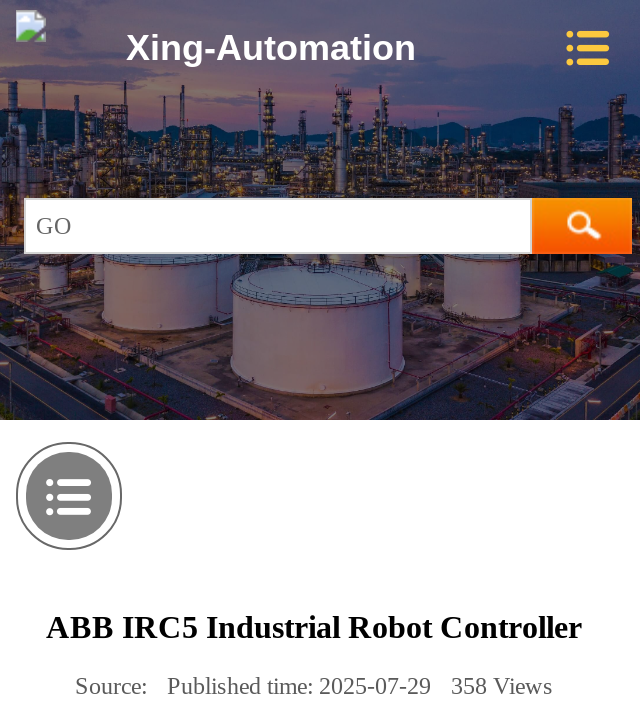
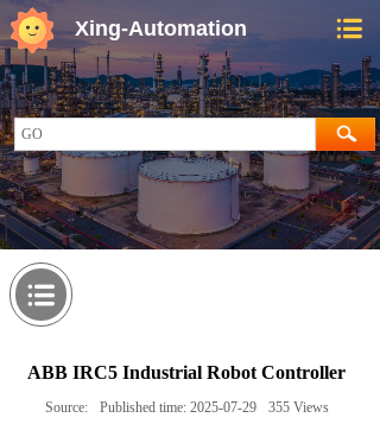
- [image]
+ [image]

- Source: Published time: 2025-07-29 358 Views
+ Source: Published time: 2025-07-29 355 Views
